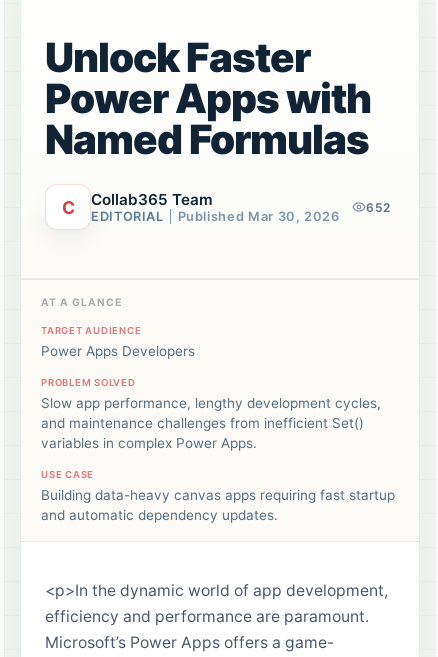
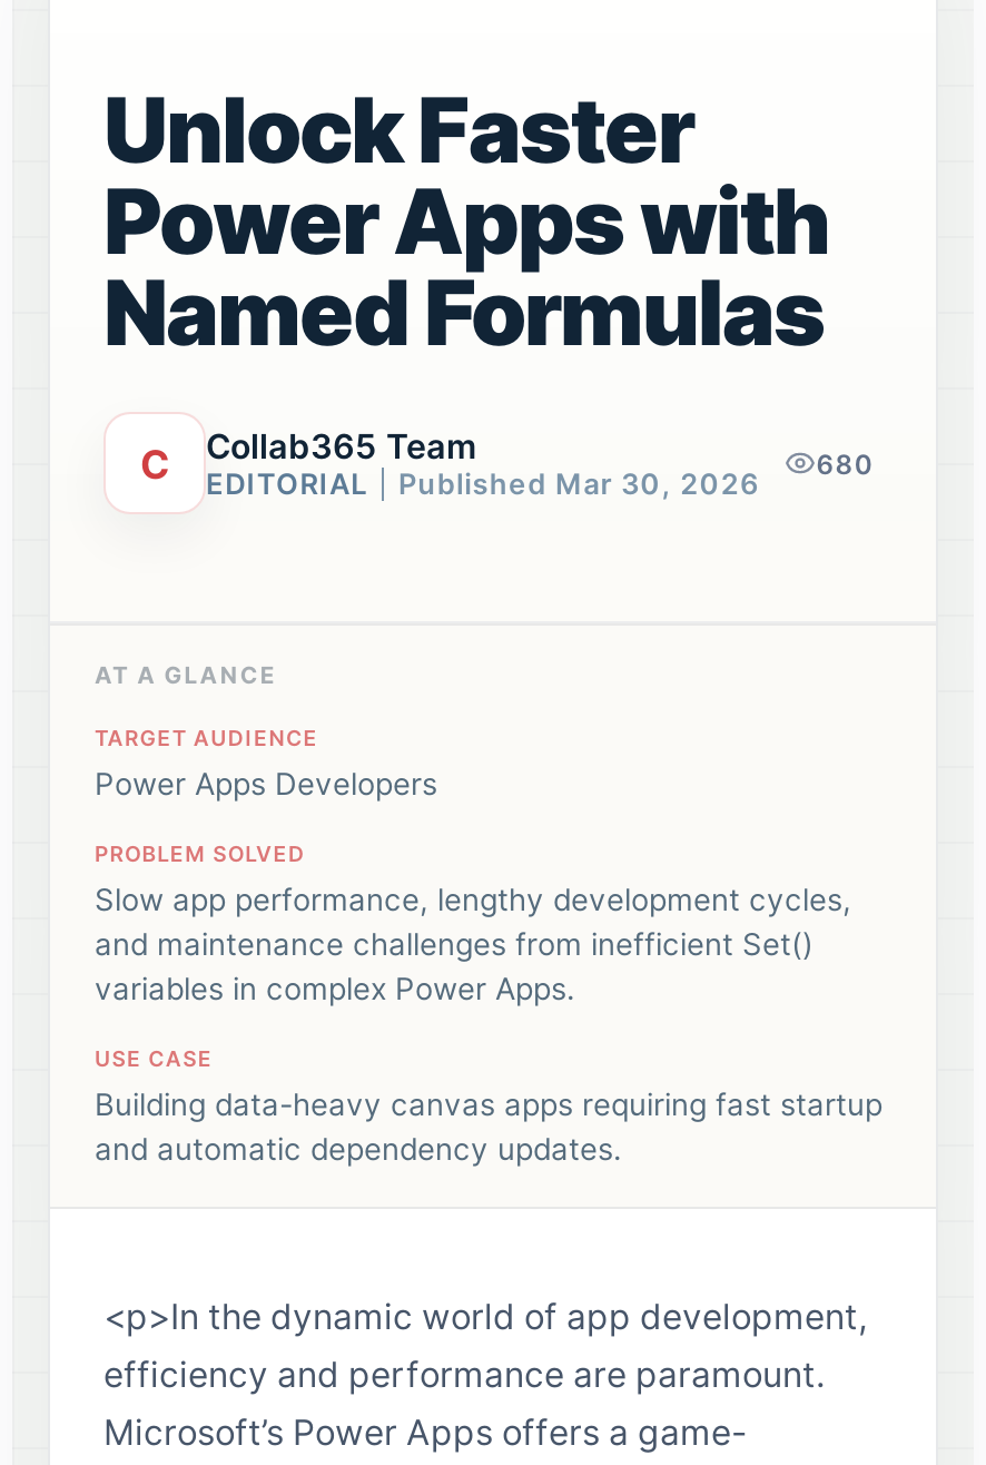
- 652
+ 680
